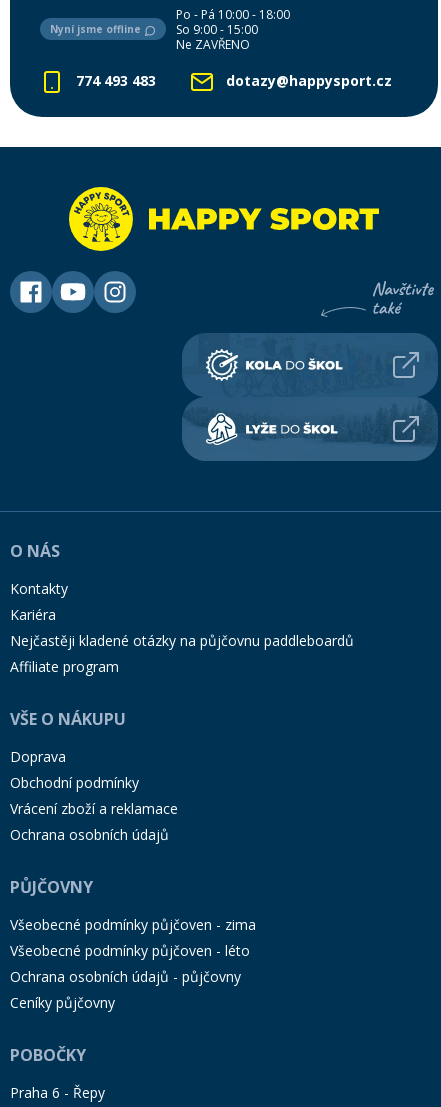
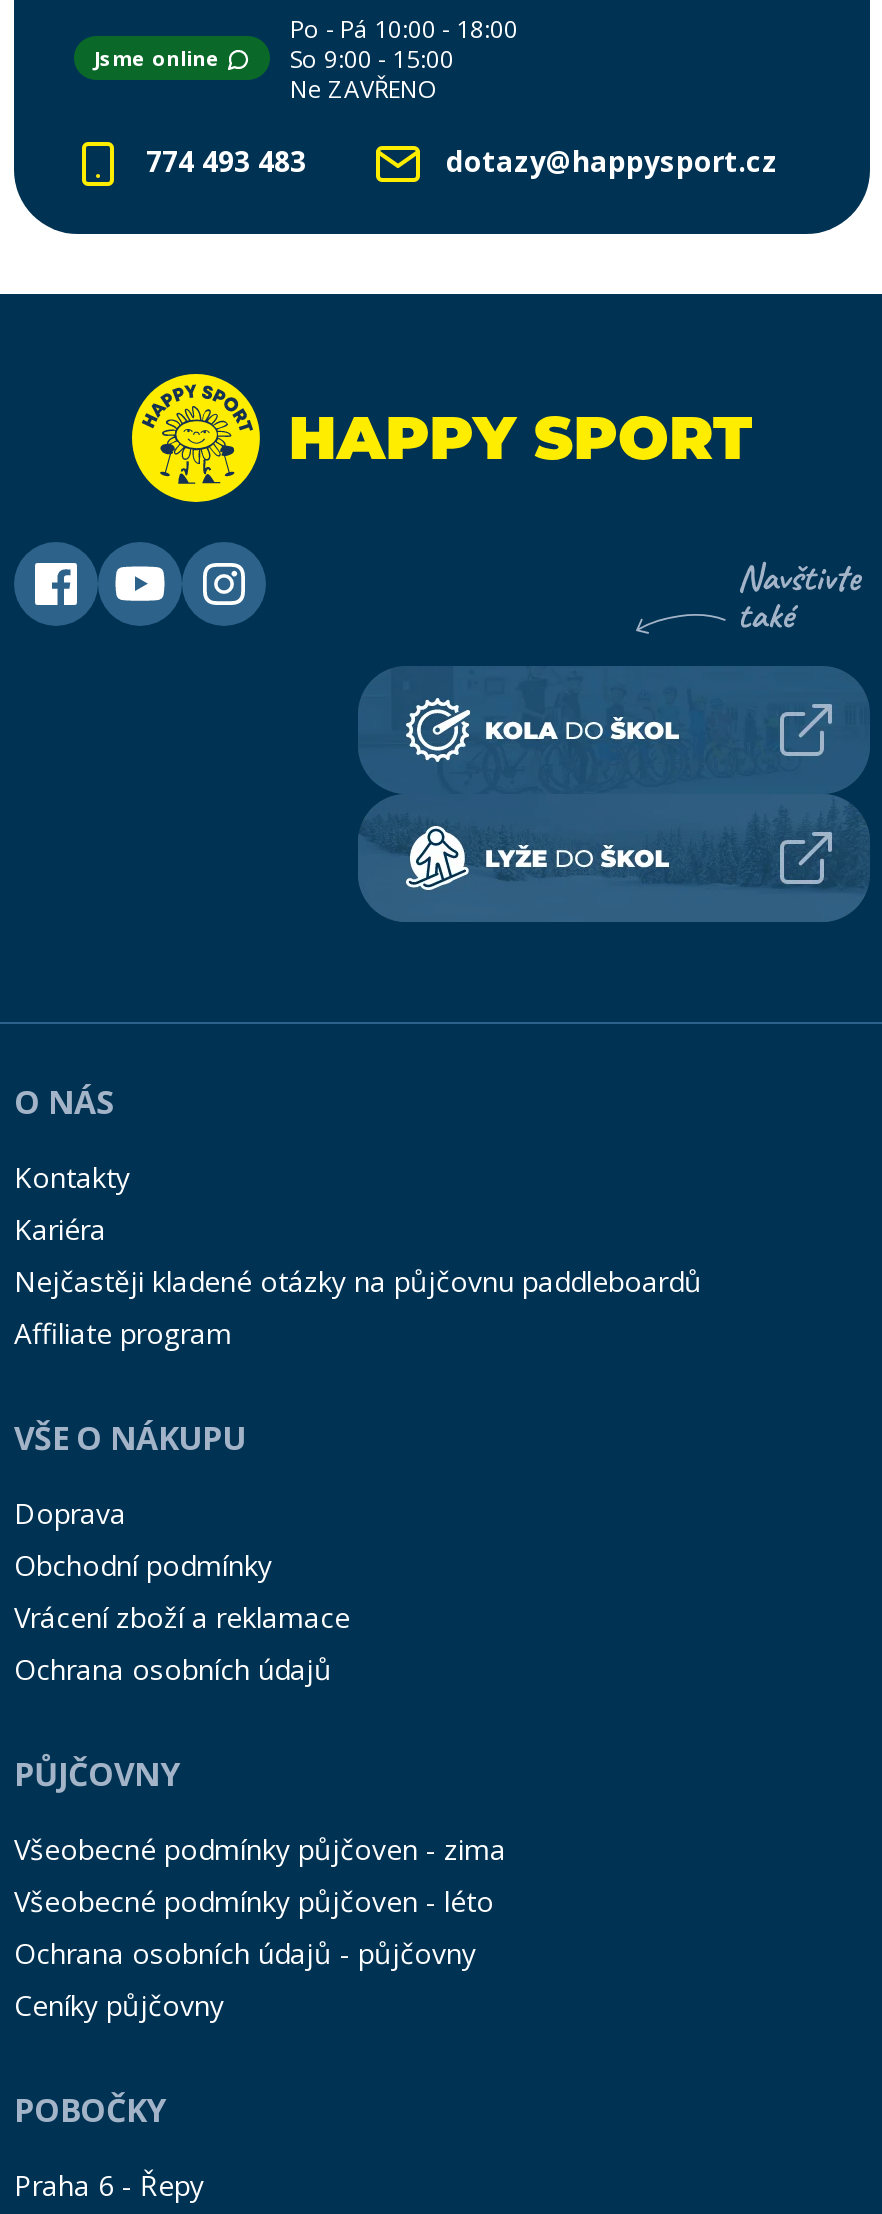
- Nyní jsme offline
+ Jsme online
